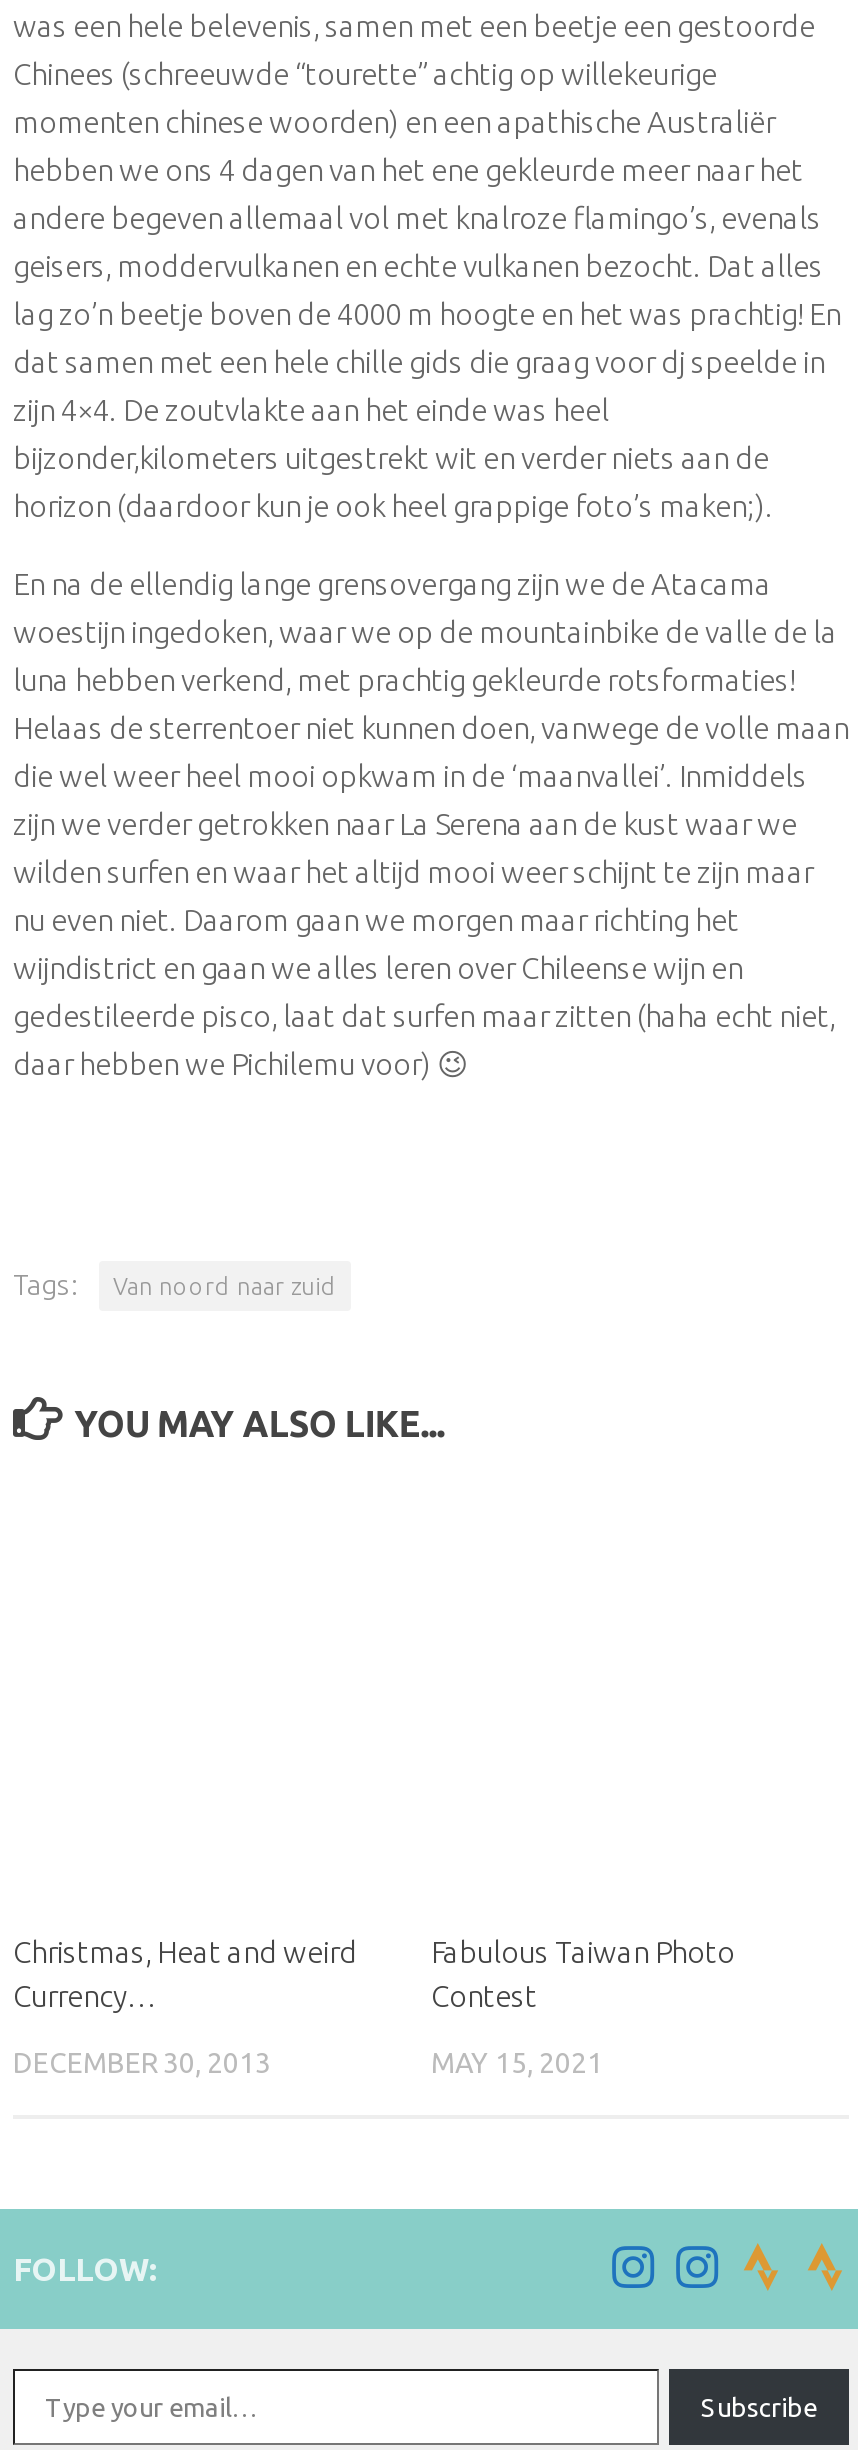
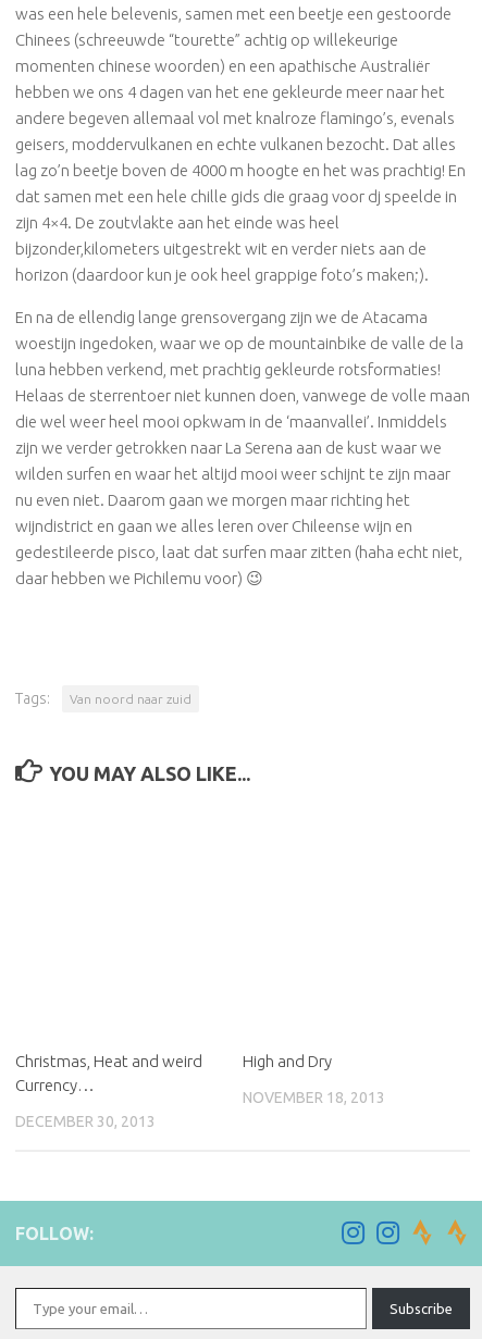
- Fabulous Taiwan Photo
- Contest
+ High and Dry

- MAY 15, 2021
+ NOVEMBER 18, 2013
